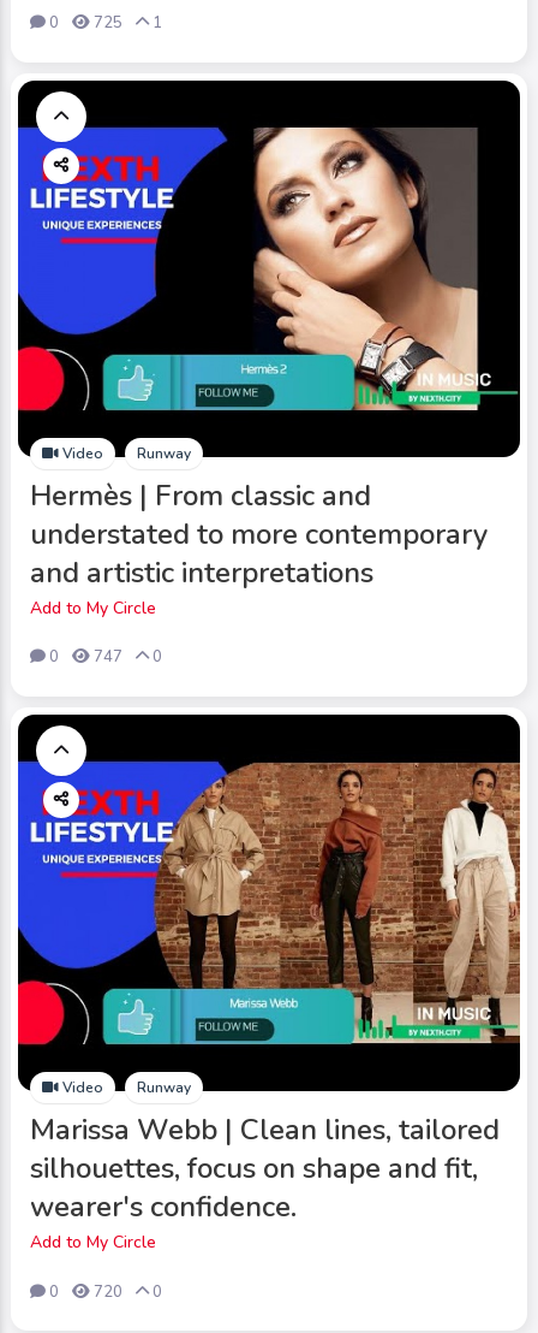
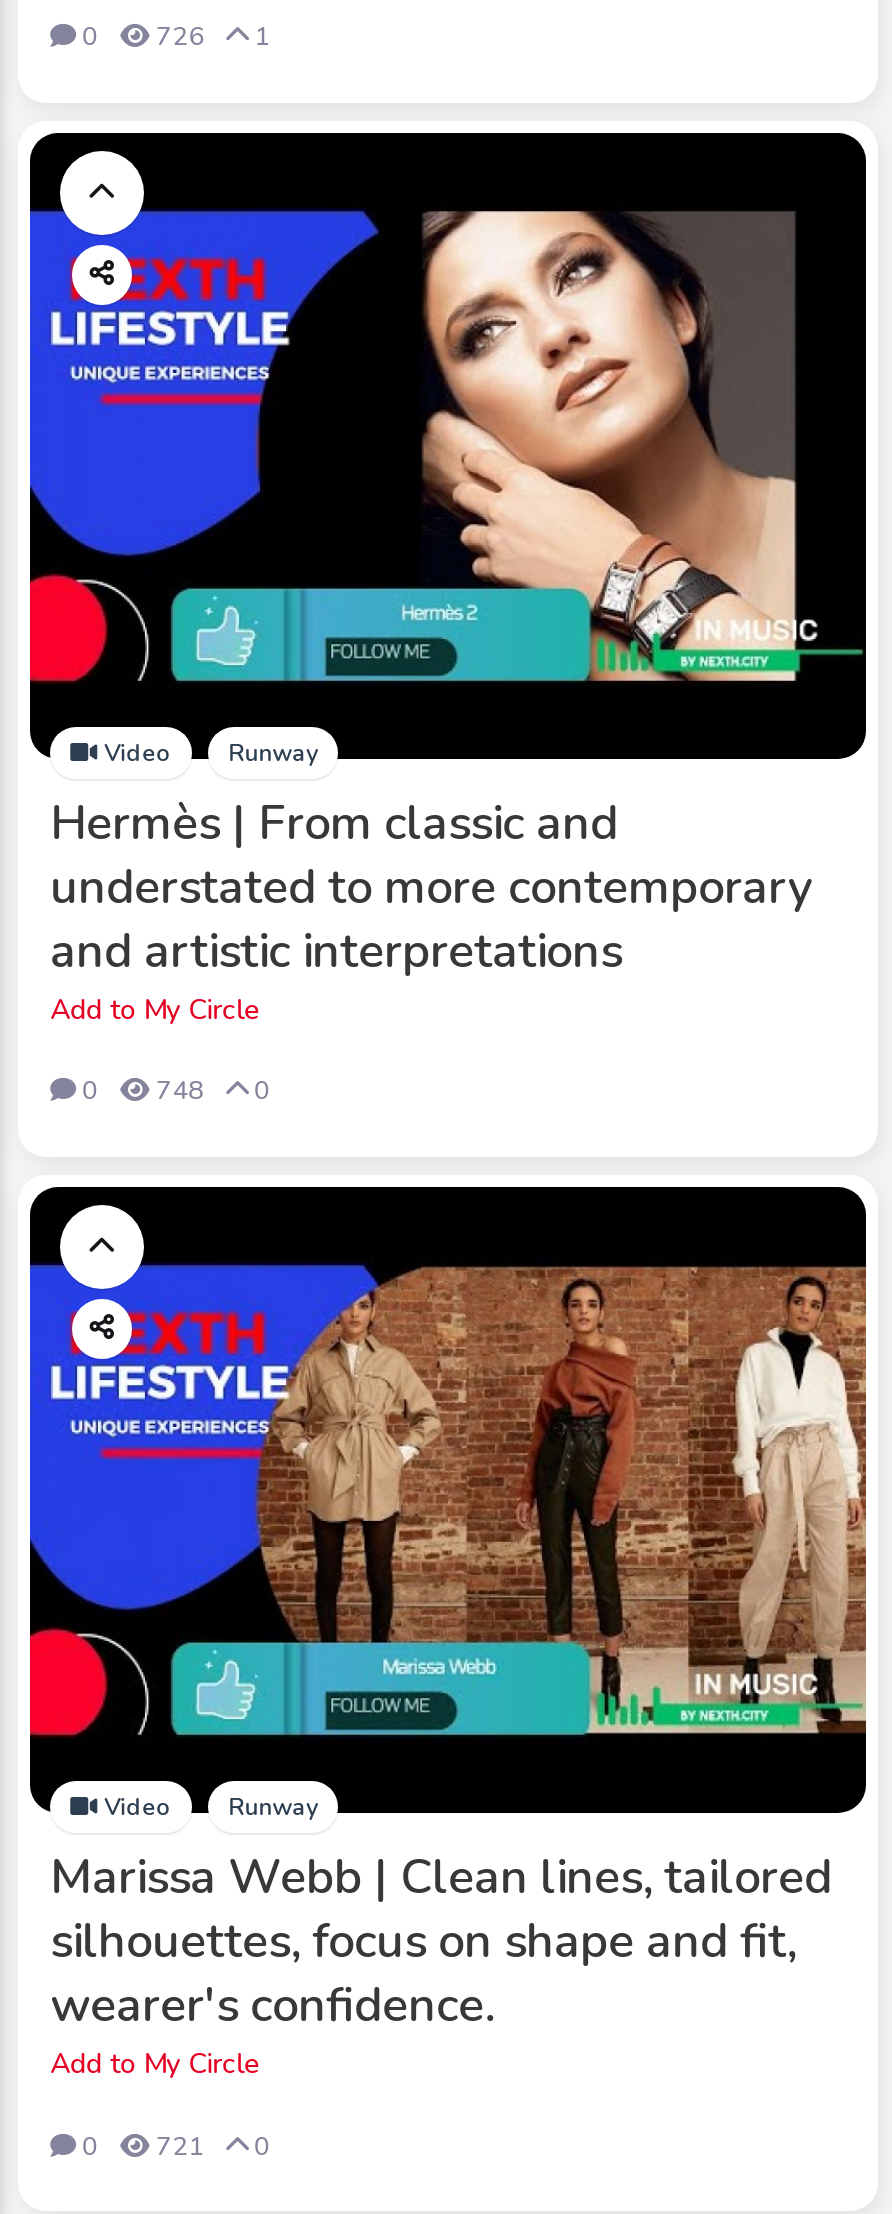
- 0 725 1
+ 0 726 1

- 0 747 0
+ 0 748 0

- 0 720 0
+ 0 721 0
